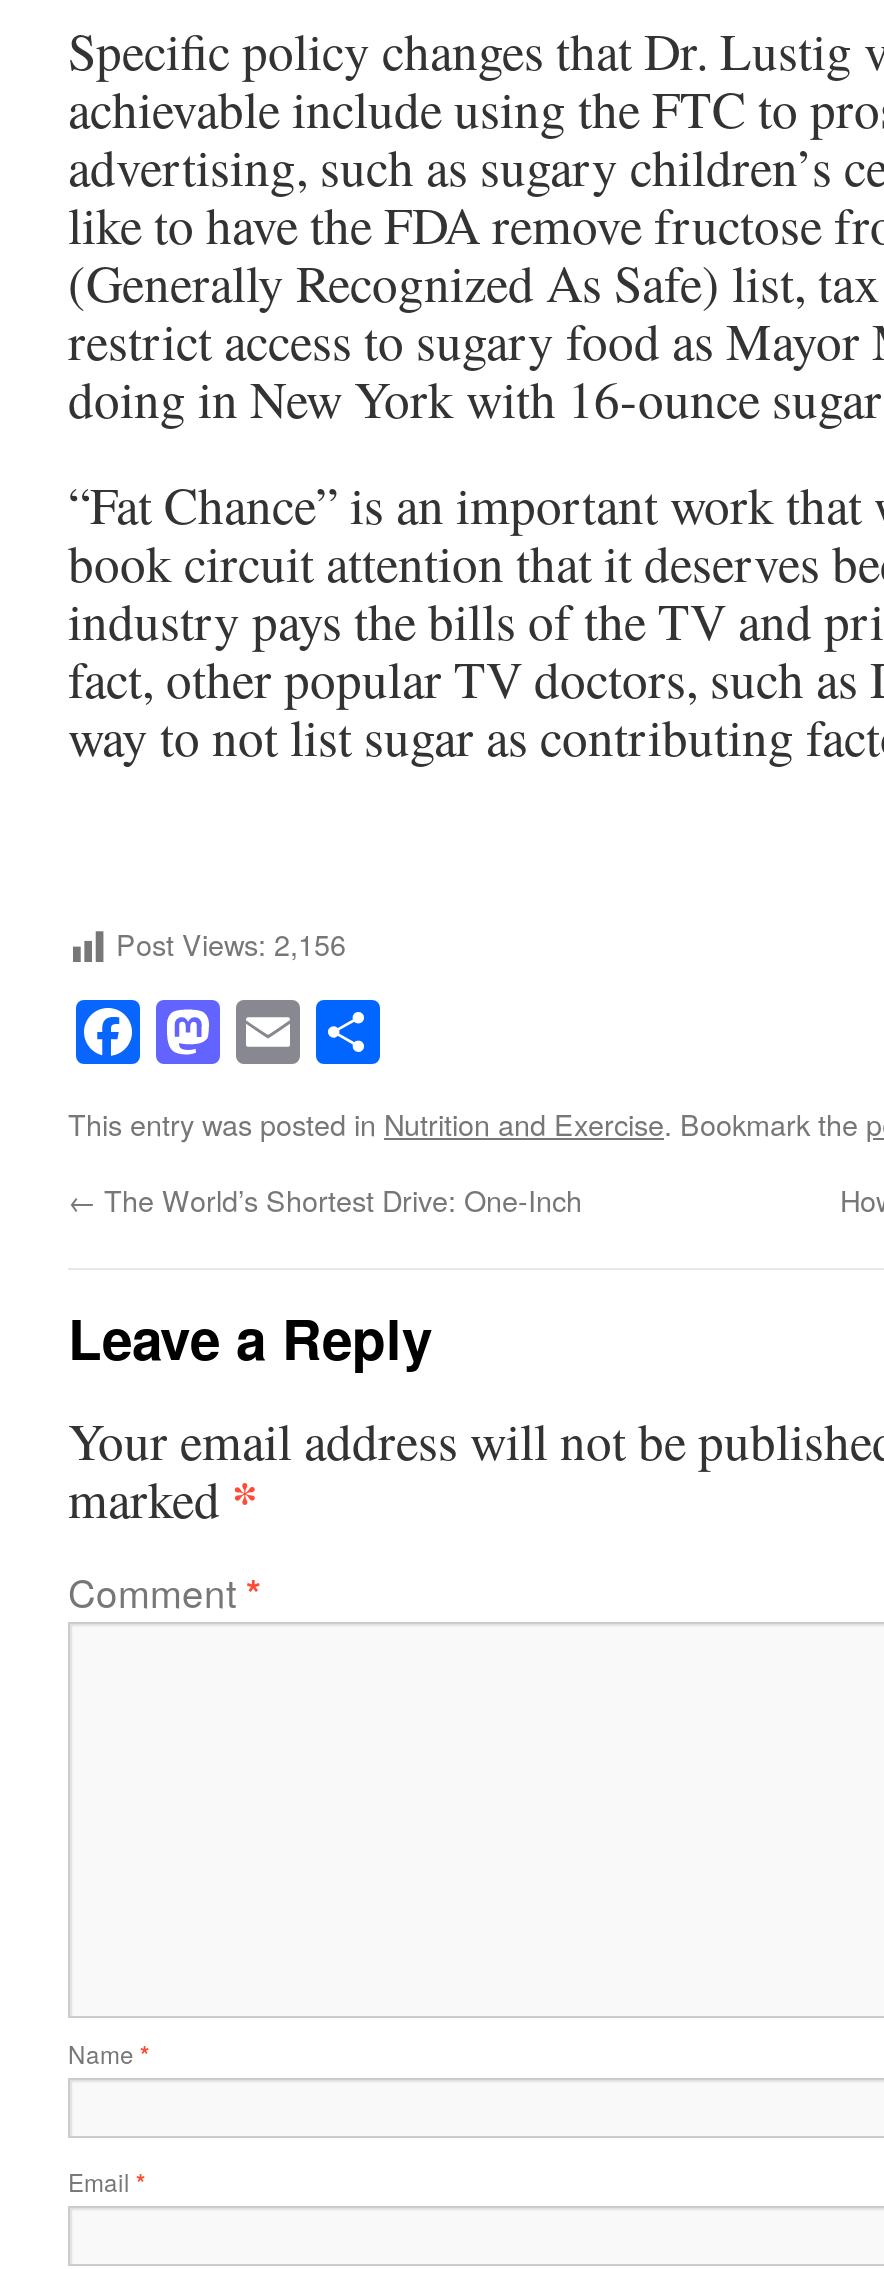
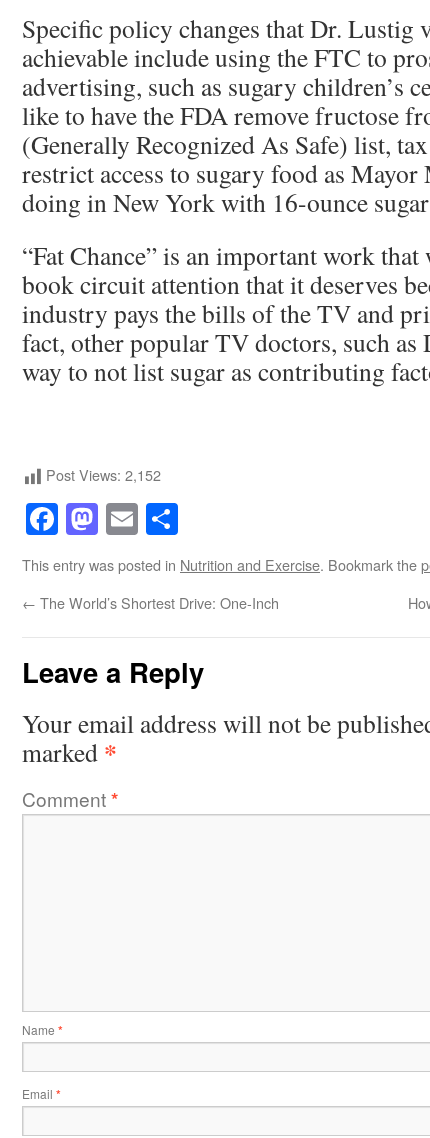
- Post Views: 2,156
+ Post Views: 2,152
